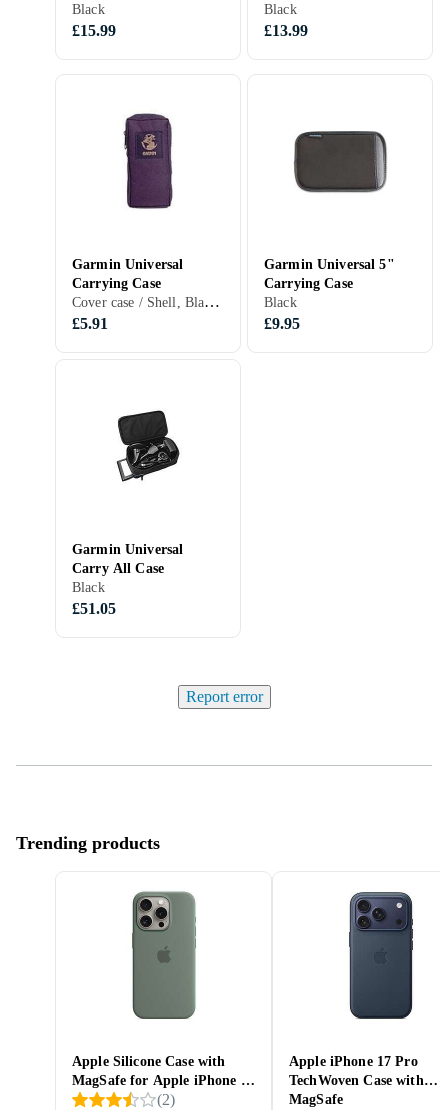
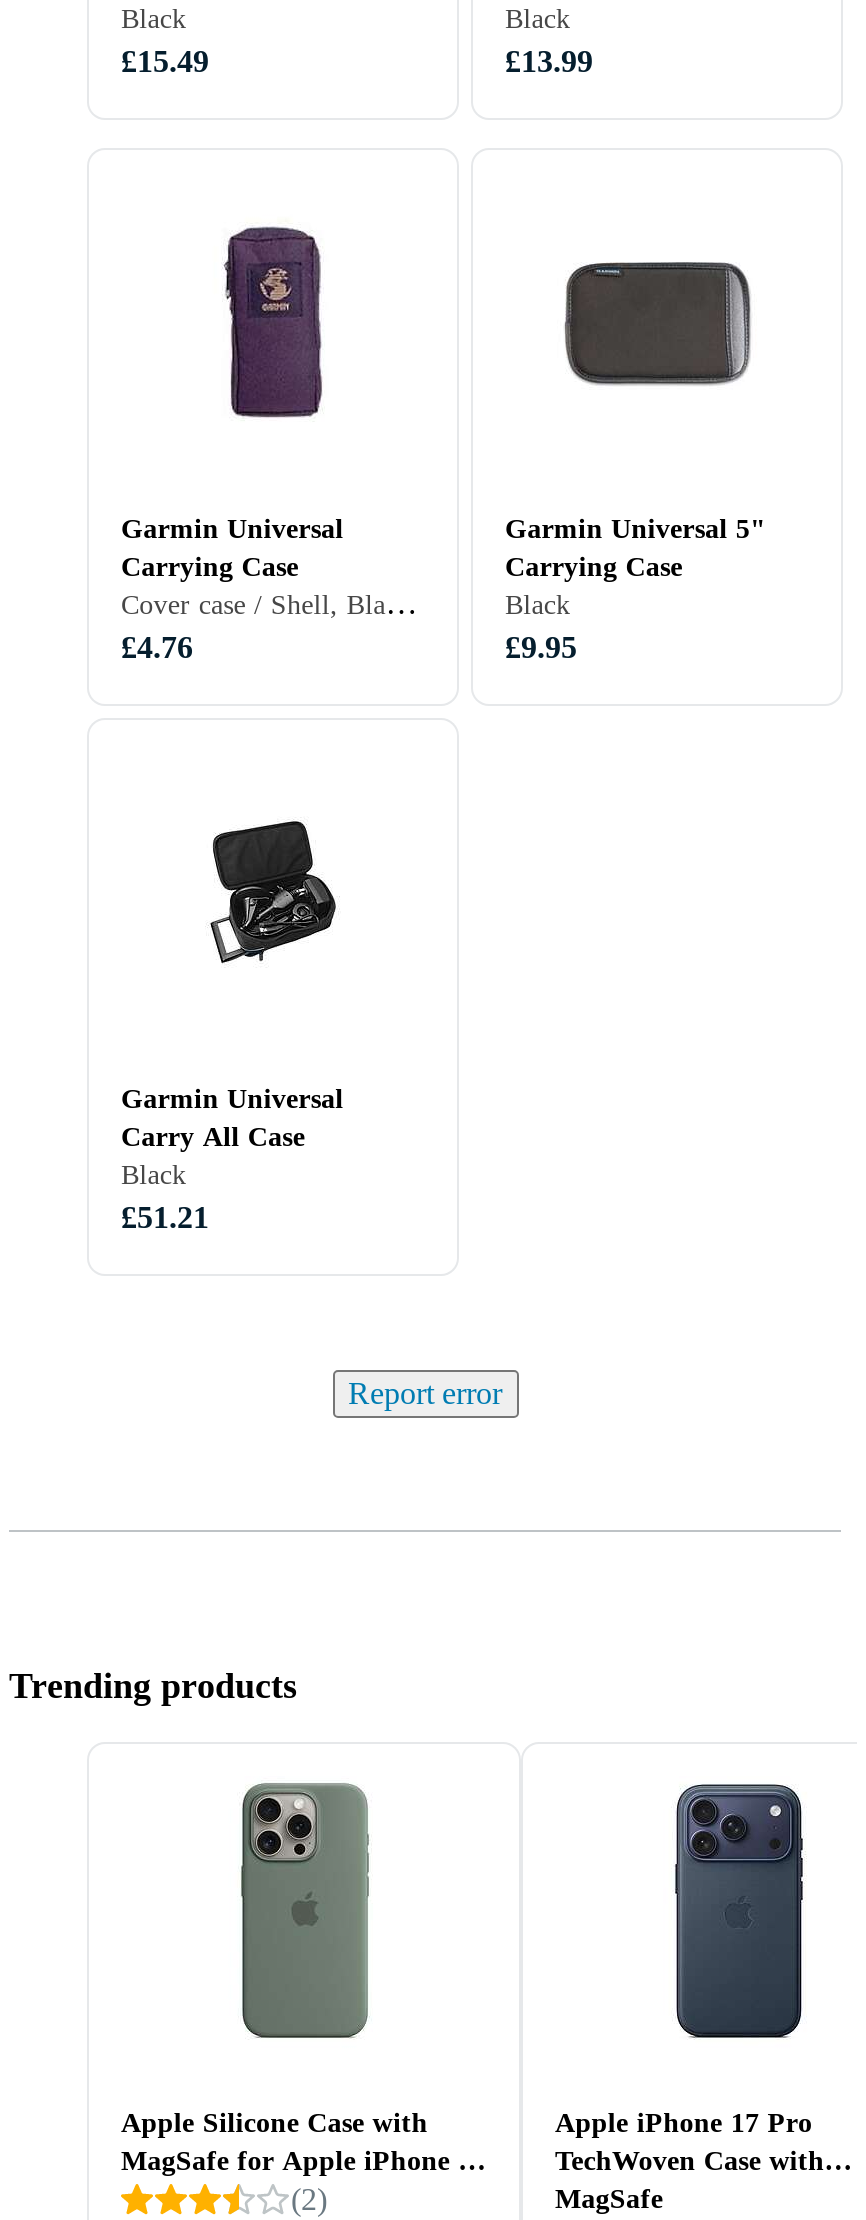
- £15.99
+ £15.49

- £5.91
+ £4.76

- £51.05
+ £51.21
